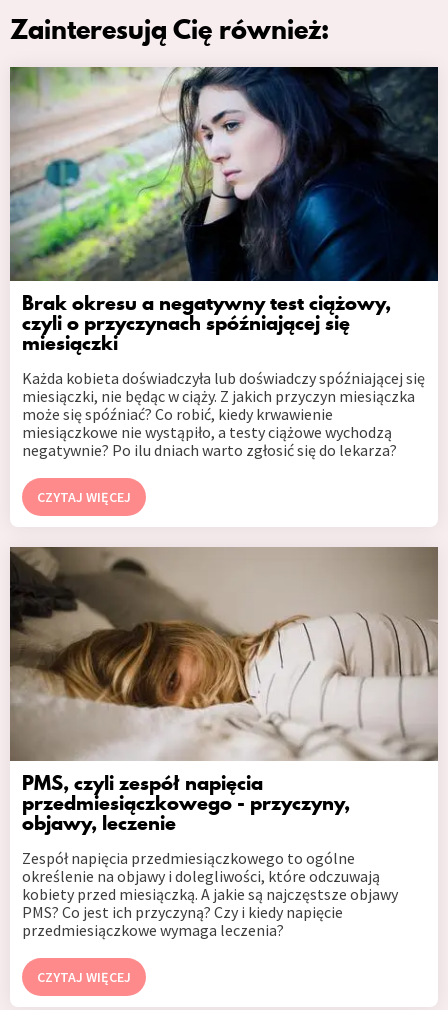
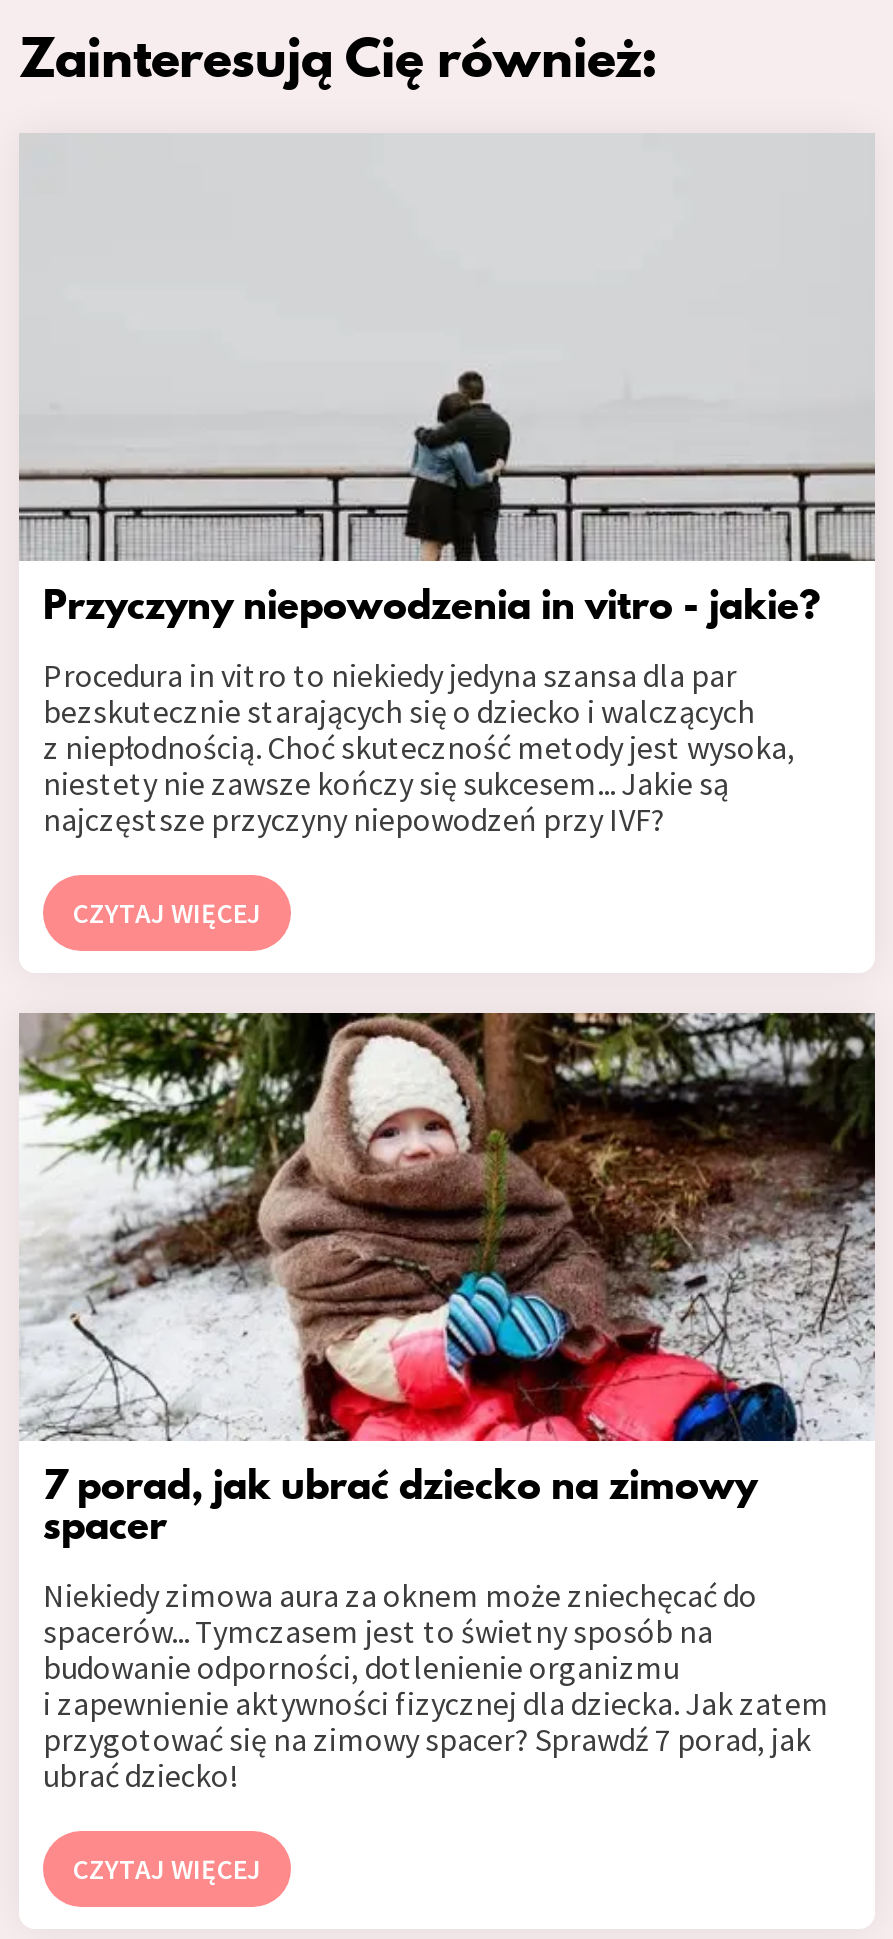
- [image]
- Brak okresu a negatywny test ciążowy,
- czyli o przyczynach spóźniającej się
- miesiączki
- Każda kobieta doświadczyła lub doświadczy spóźniającej się
- miesiączki, nie będąc w ciąży. Z jakich przyczyn miesiączka
- może się spóźniać? Co robić, kiedy krwawienie
- miesiączkowe nie wystąpiło, a testy ciążowe wychodzą
- negatywnie? Po ilu dniach warto zgłosić się do lekarza?
+ [image]
+ Przyczyny niepowodzenia in vitro - jakie?
+ Procedura in vitro to niekiedy jedyna szansa dla par
+ bezskutecznie starających się o dziecko i walczących
+ z niepłodnością. Choć skuteczność metody jest wysoka,
+ niestety nie zawsze kończy się sukcesem... Jakie są
+ najczęstsze przyczyny niepowodzeń przy IVF?

- [image]
- PMS, czyli zespół napięcia
- przedmiesiączkowego - przyczyny,
- objawy, leczenie
- Zespół napięcia przedmiesiączkowego to ogólne
- określenie na objawy i dolegliwości, które odczuwają
- kobiety przed miesiączką. A jakie są najczęstsze objawy
- PMS? Co jest ich przyczyną? Czy i kiedy napięcie
- przedmiesiączkowe wymaga leczenia?
+ [image]
+ 7 porad, jak ubrać dziecko na zimowy
+ spacer
+ Niekiedy zimowa aura za oknem może zniechęcać do
+ spacerów... Tymczasem jest to świetny sposób na
+ budowanie odporności, dotlenienie organizmu
+ i zapewnienie aktywności fizycznej dla dziecka. Jak zatem
+ przygotować się na zimowy spacer? Sprawdź 7 porad, jak
+ ubrać dziecko!
